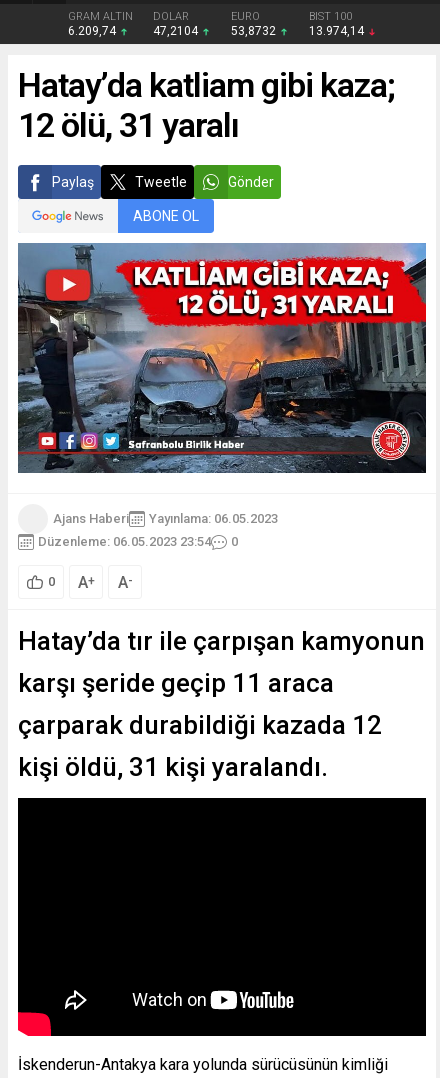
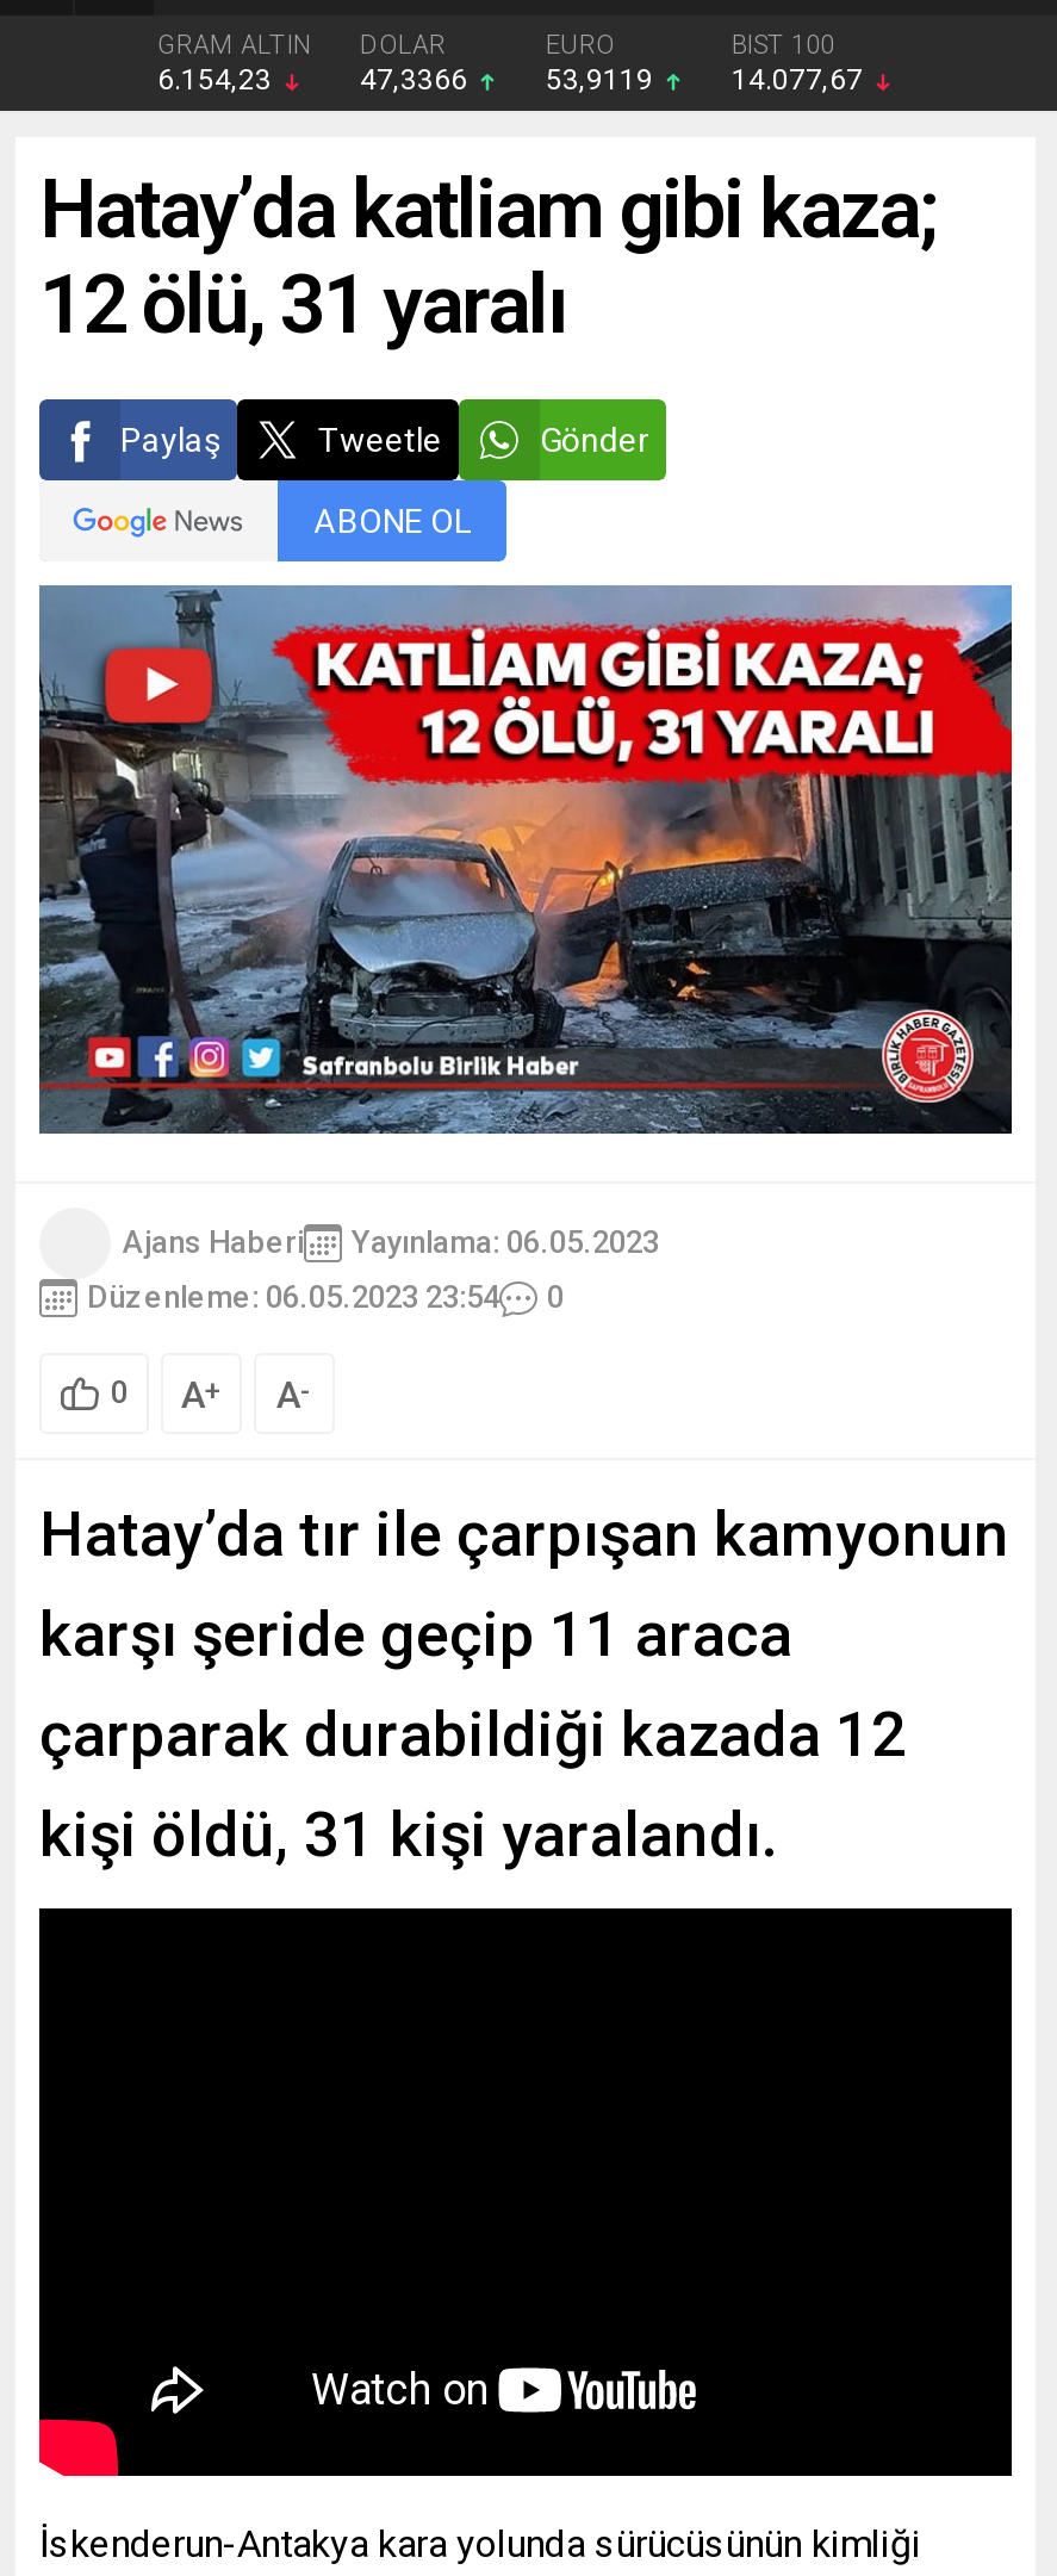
- 6.209,74
+ 6.154,23

- 47,2104
+ 47,3366

- 53,8732
+ 53,9119

- 13.974,14
+ 14.077,67
